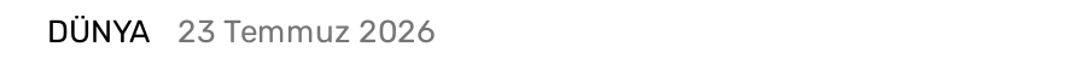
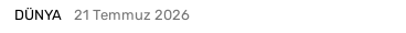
- DÜNYA 23 Temmuz 2026
+ DÜNYA 21 Temmuz 2026
